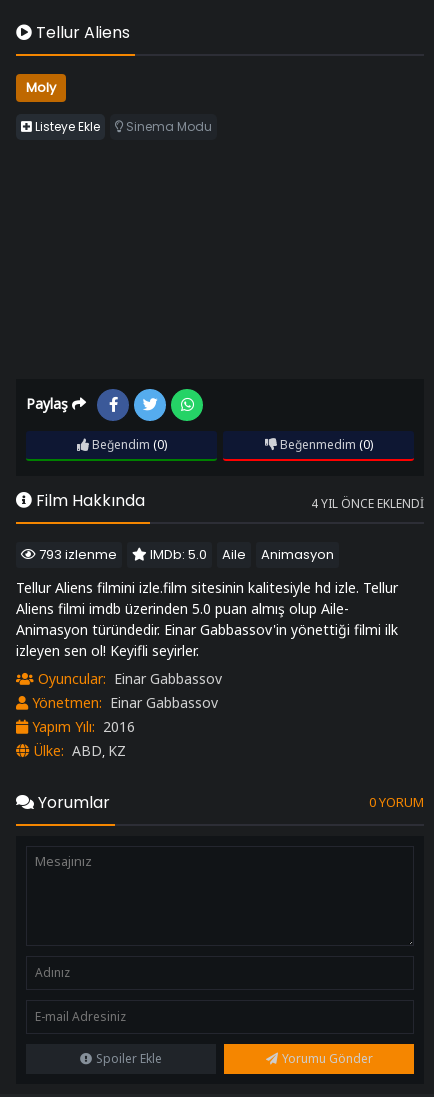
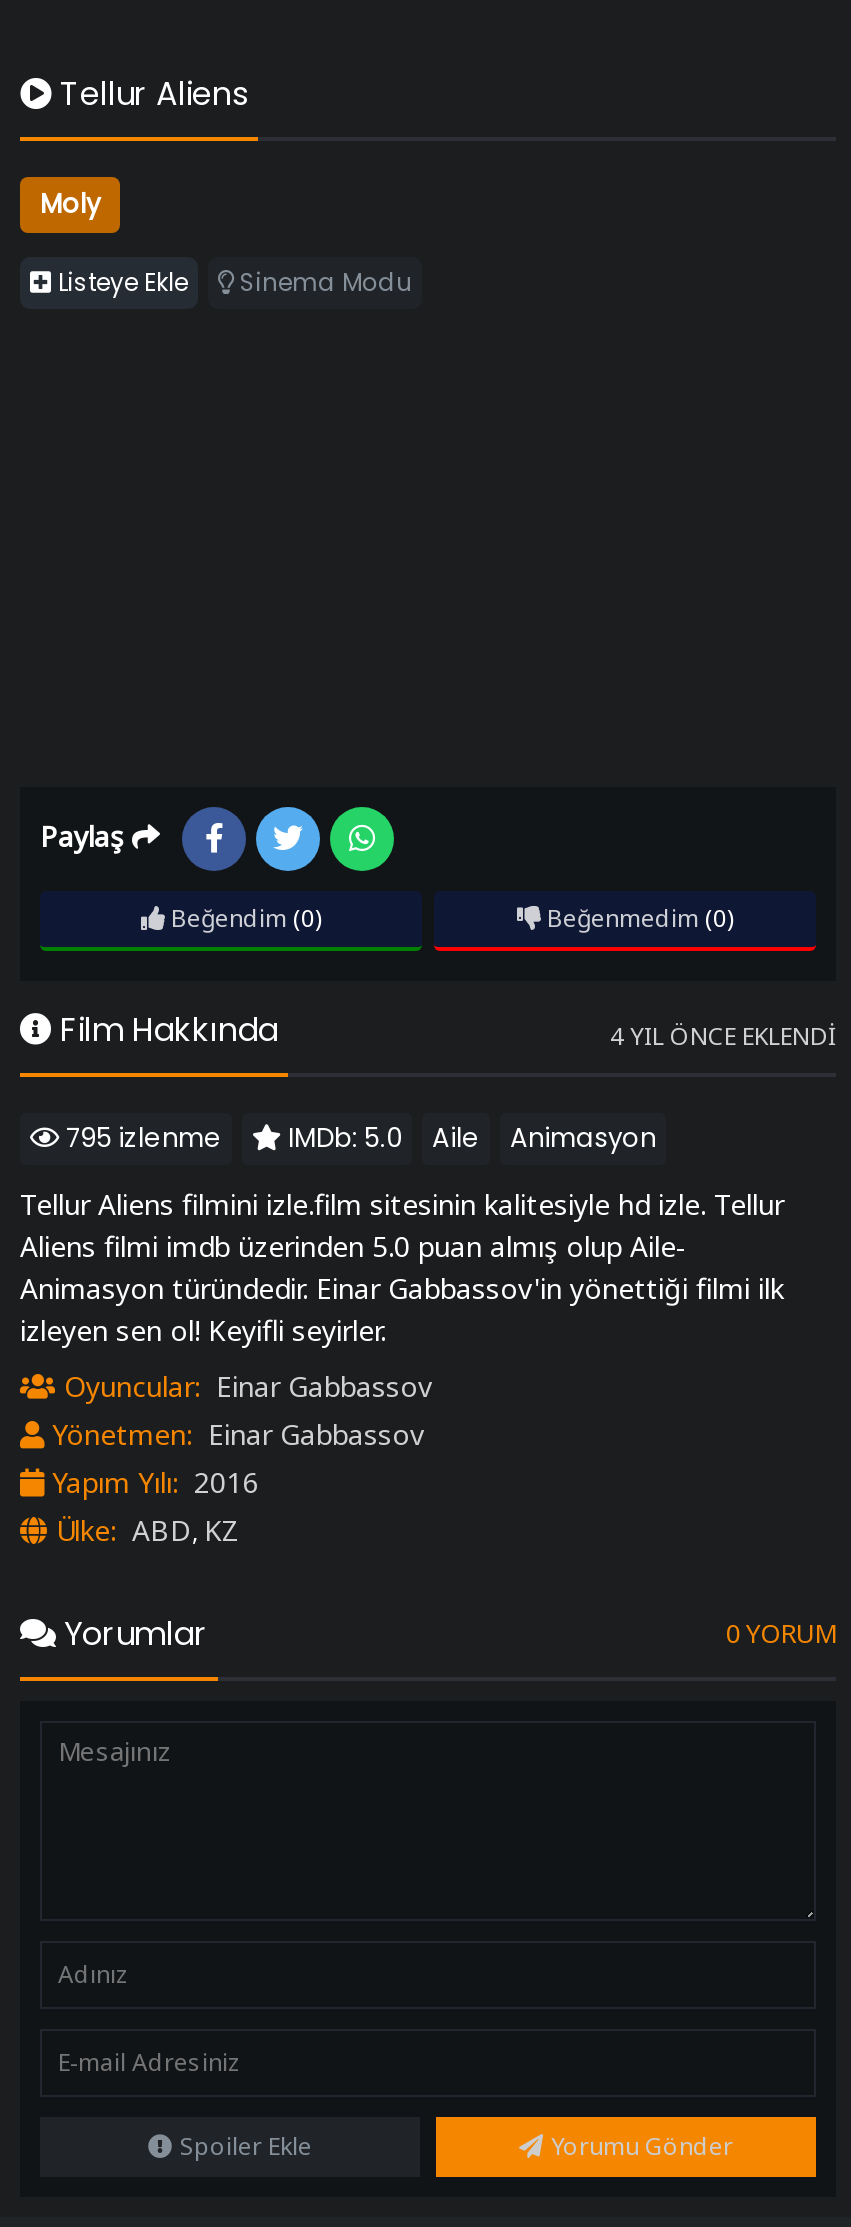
- 793 izlenme IMDb: 5.0 Aile Animasyon
+ 795 izlenme IMDb: 5.0 Aile Animasyon
